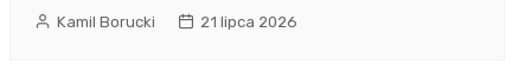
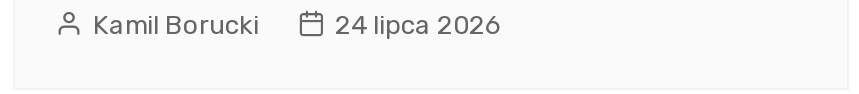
- 21 lipca 2026
+ 24 lipca 2026
